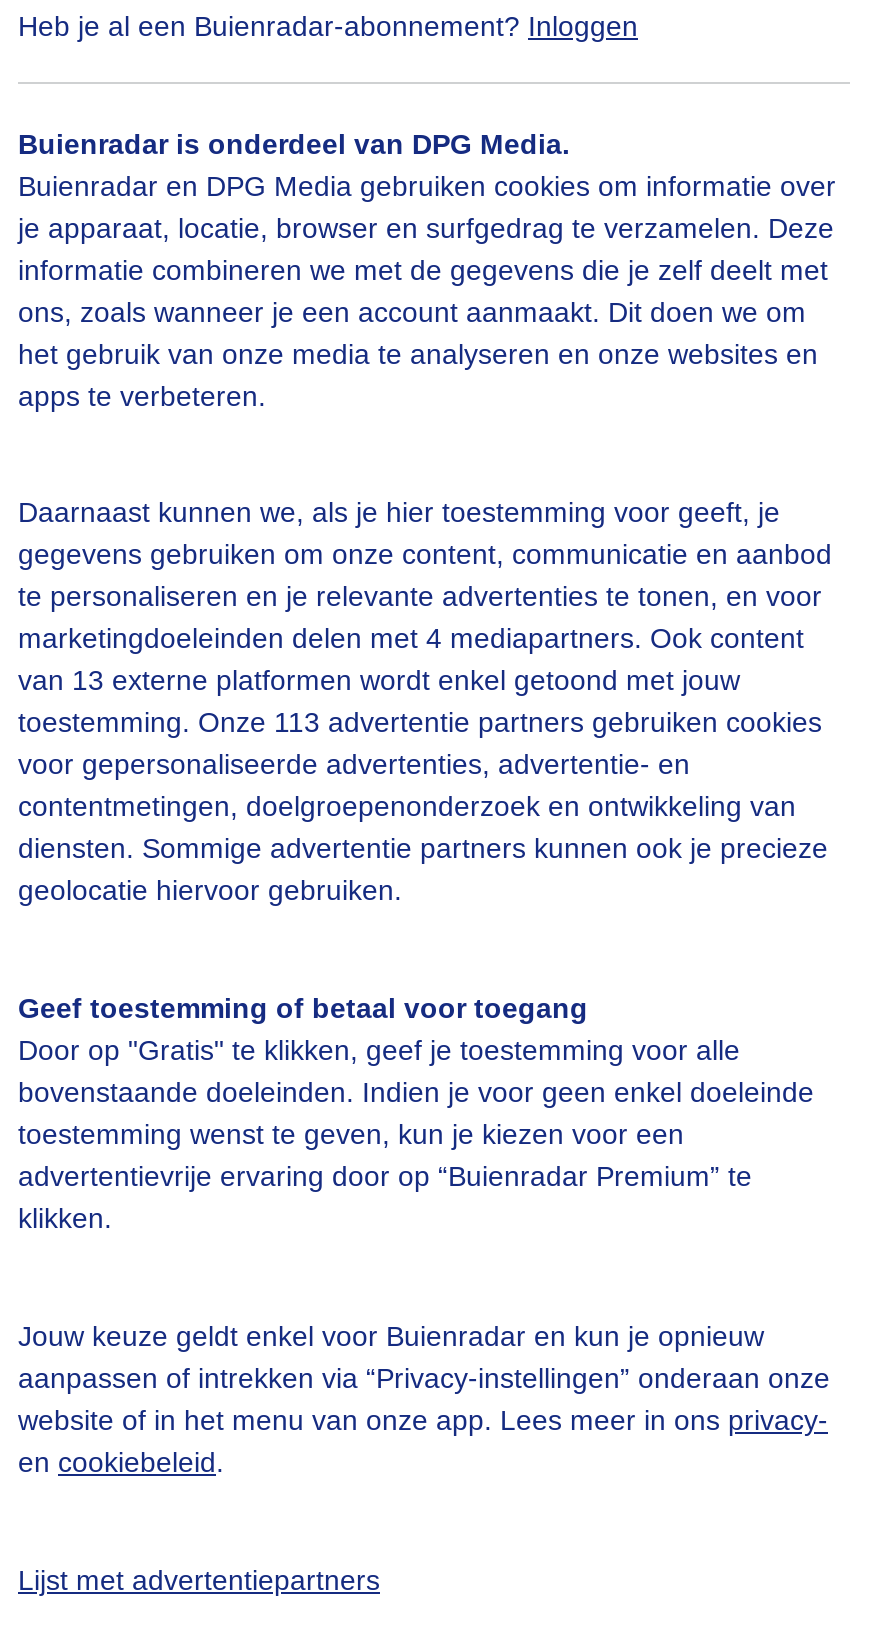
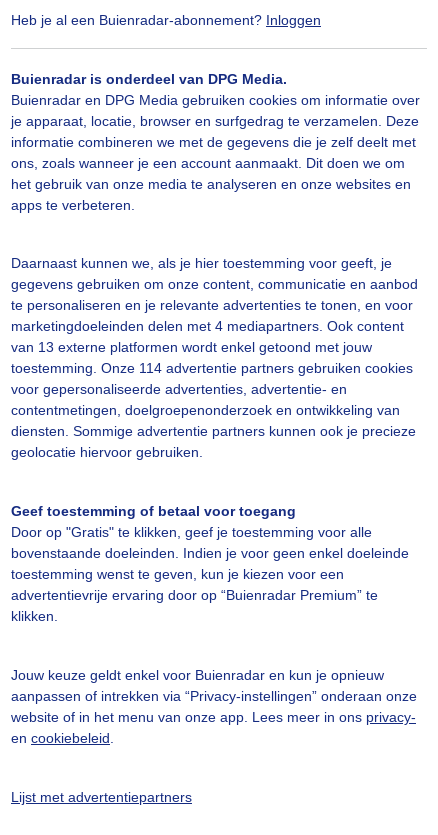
- toestemming. Onze 113 advertentie partners gebruiken cookies
+ toestemming. Onze 114 advertentie partners gebruiken cookies
